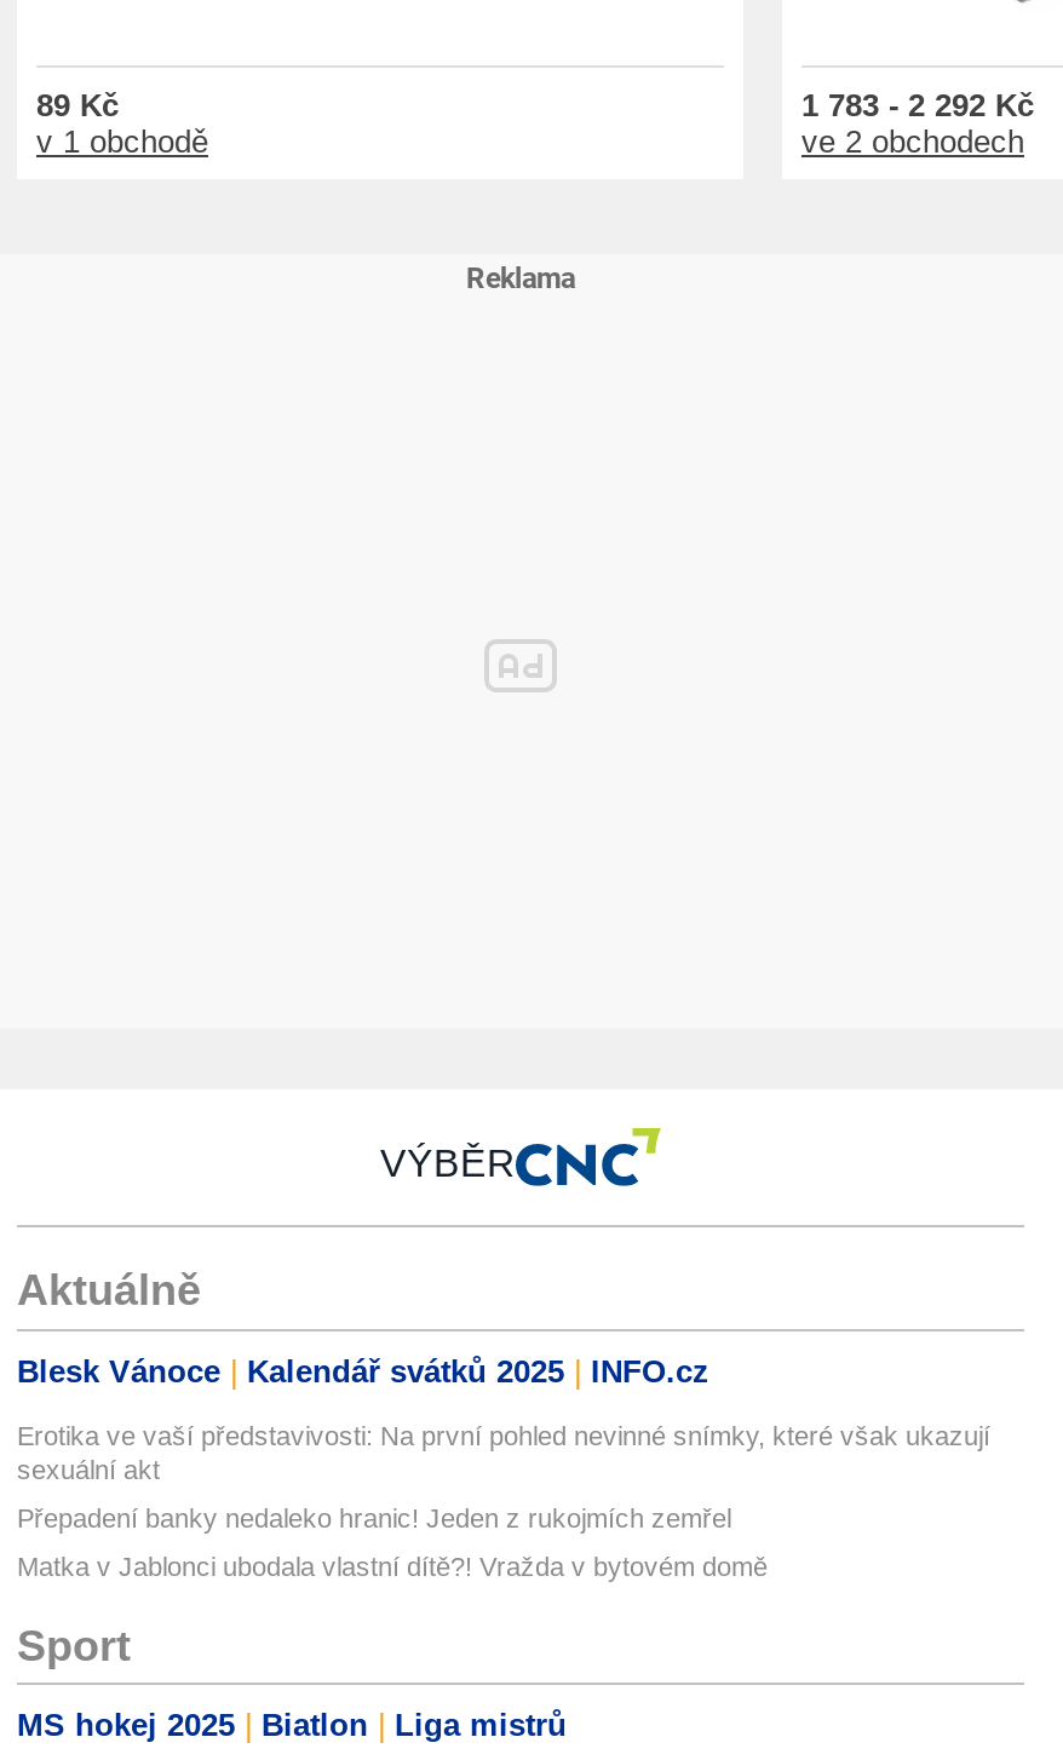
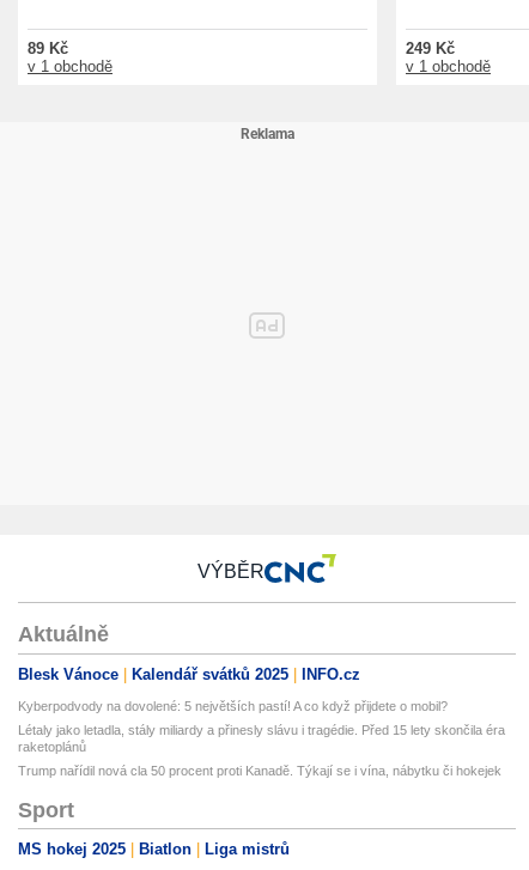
- 1 783 - 2 292 Kč
- ve 2 obchodech
+ 249 Kč
+ v 1 obchodě

- Erotika ve vaší představivosti: Na první pohled nevinné snímky, které však ukazují
- sexuální akt
+ Kyberpodvody na dovolené: 5 největších pastí! A co když přijdete o mobil?

- Přepadení banky nedaleko hranic! Jeden z rukojmích zemřel
+ Létaly jako letadla, stály miliardy a přinesly slávu i tragédie. Před 15 lety skončila éra
+ raketoplánů

- Matka v Jablonci ubodala vlastní dítě?! Vražda v bytovém domě
+ Trump nařídil nová cla 50 procent proti Kanadě. Týkají se i vína, nábytku či hokejek
